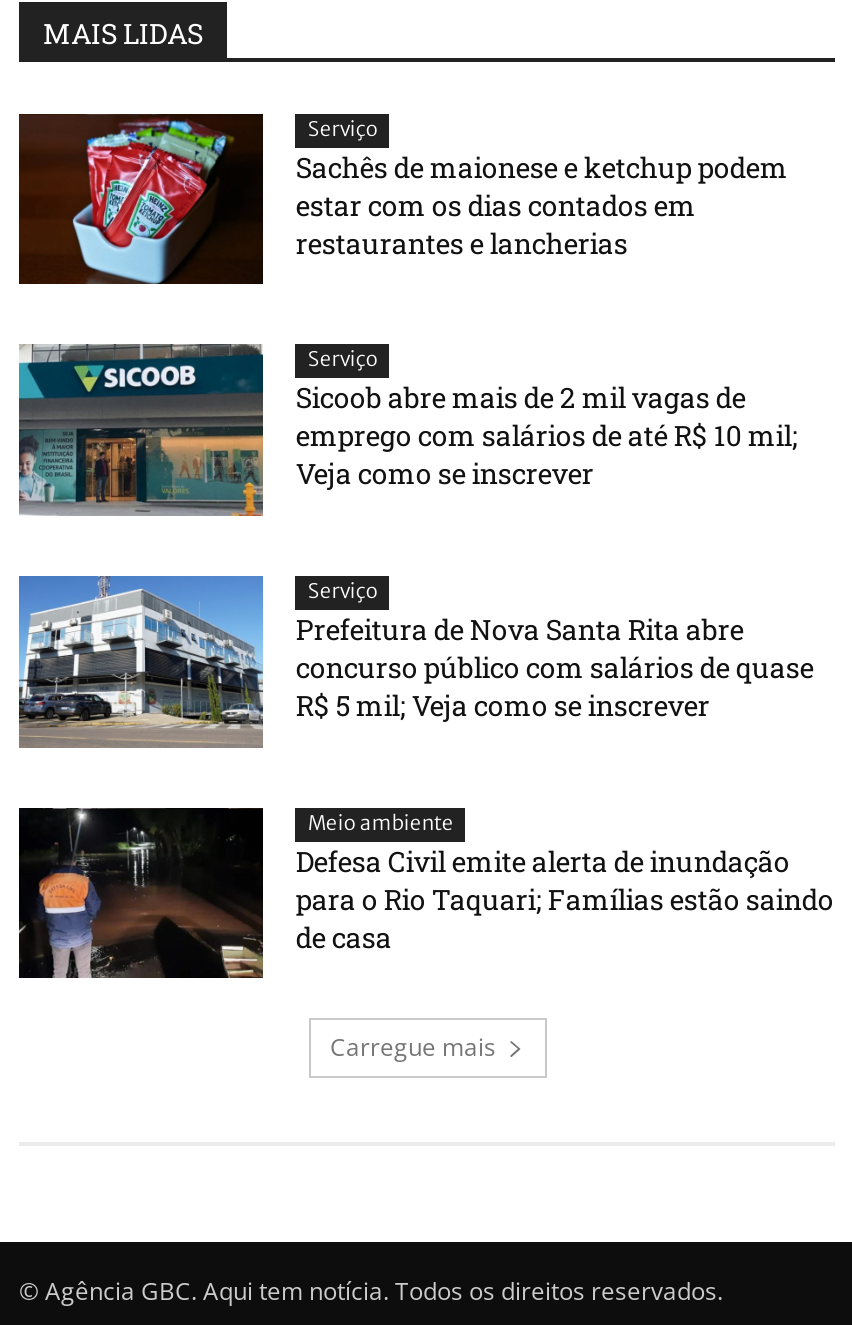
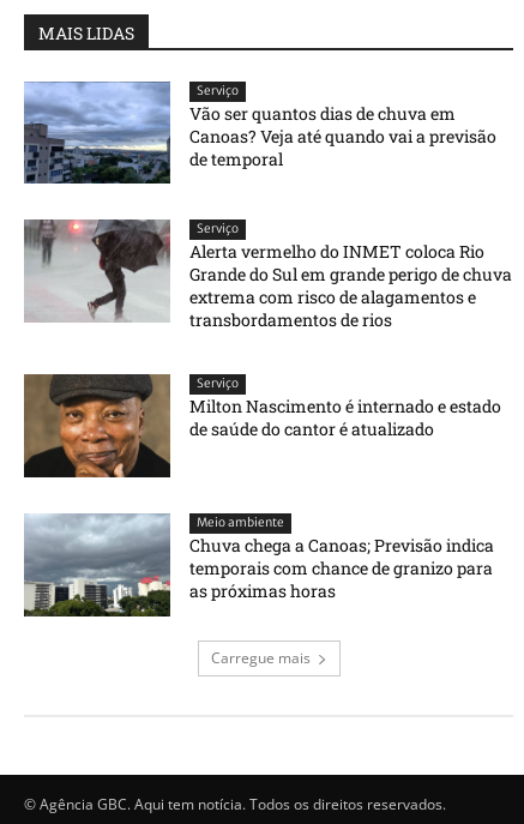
- [image]
- Sachês de maionese e ketchup podem
- estar com os dias contados em
- restaurantes e lancherias
+ [image]
+ Vão ser quantos dias de chuva em
+ Canoas? Veja até quando vai a previsão
+ de temporal

- [image]
- Sicoob abre mais de 2 mil vagas de
- emprego com salários de até R$ 10 mil;
- Veja como se inscrever
+ [image]
+ Alerta vermelho do INMET coloca Rio
+ Grande do Sul em grande perigo de chuva
+ extrema com risco de alagamentos e
+ transbordamentos de rios

- [image]
- Prefeitura de Nova Santa Rita abre
- concurso público com salários de quase
- R$ 5 mil; Veja como se inscrever
+ [image]
+ Milton Nascimento é internado e estado
+ de saúde do cantor é atualizado

- [image]
- Defesa Civil emite alerta de inundação
- para o Rio Taquari; Famílias estão saindo
- de casa
+ [image]
+ Chuva chega a Canoas; Previsão indica
+ temporais com chance de granizo para
+ as próximas horas
